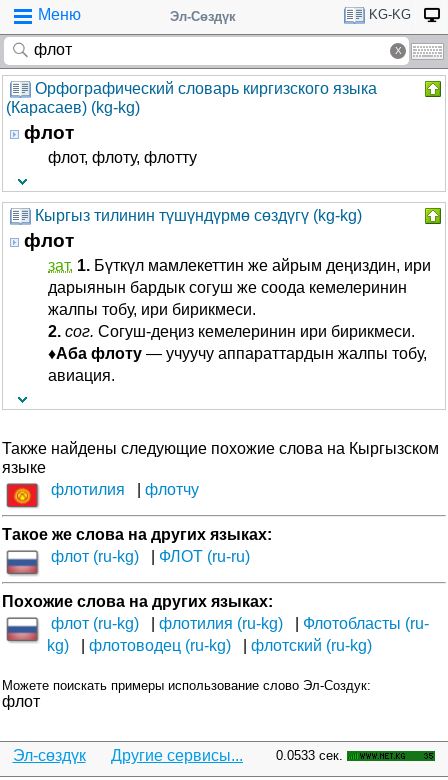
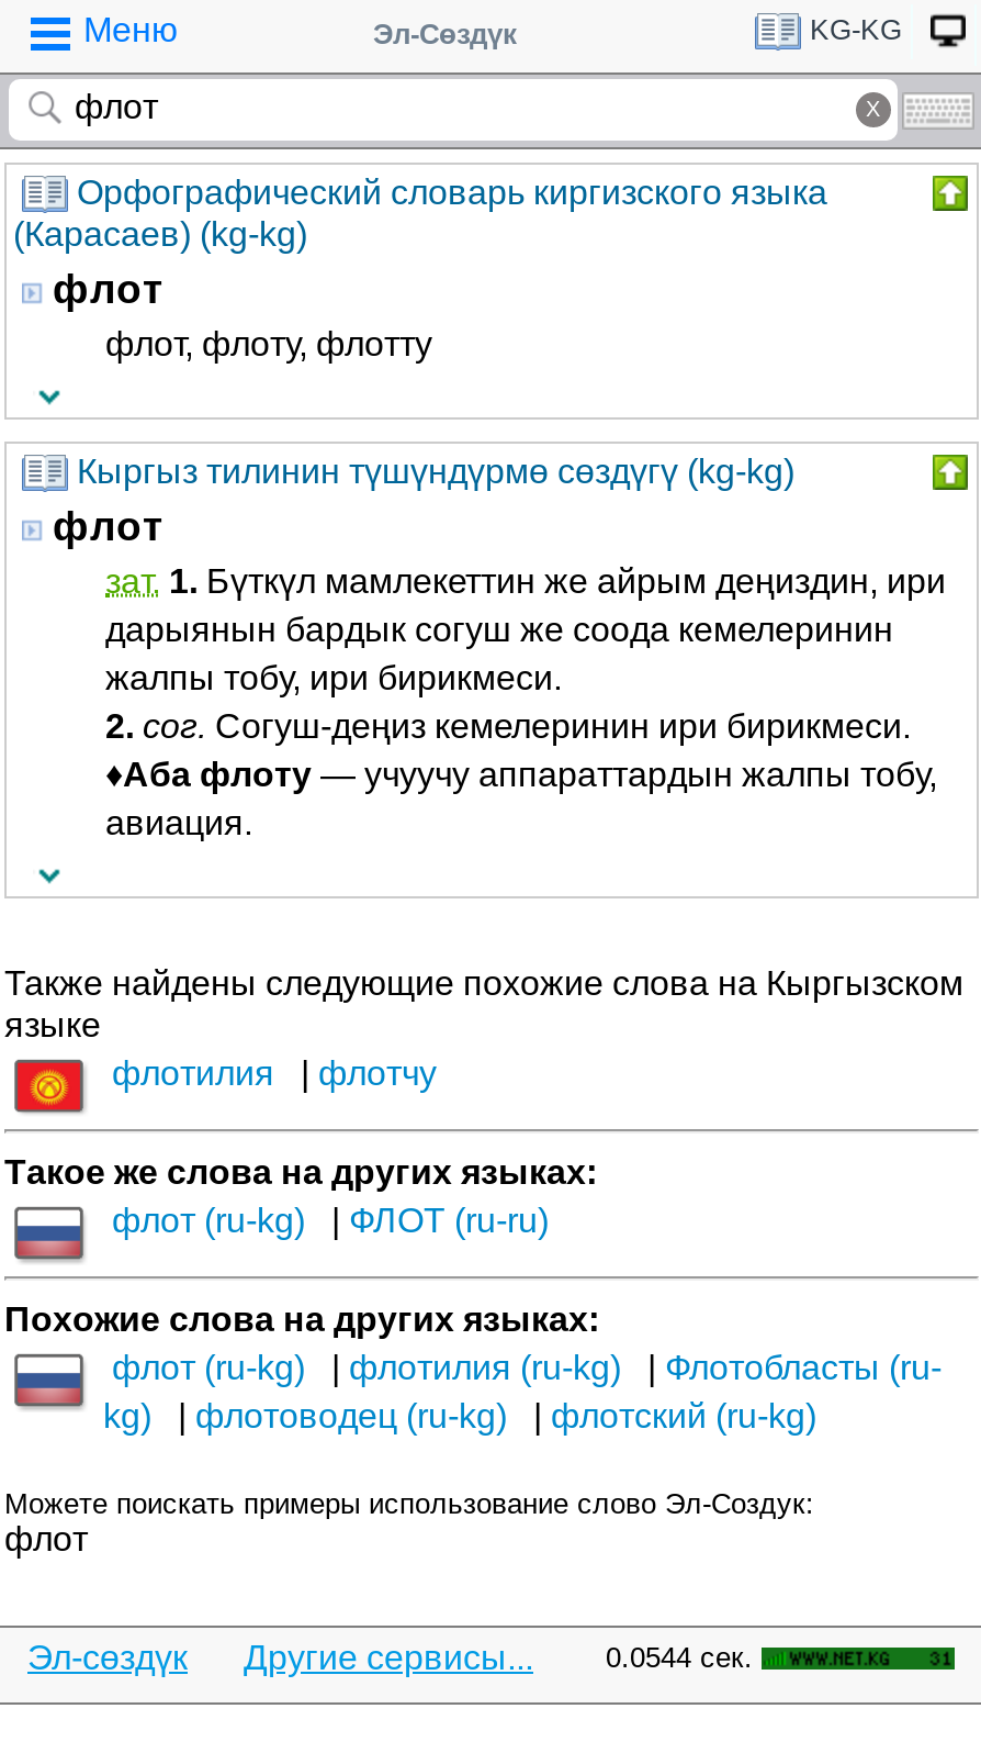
- 0.0533 сек.
+ 0.0544 сек.
